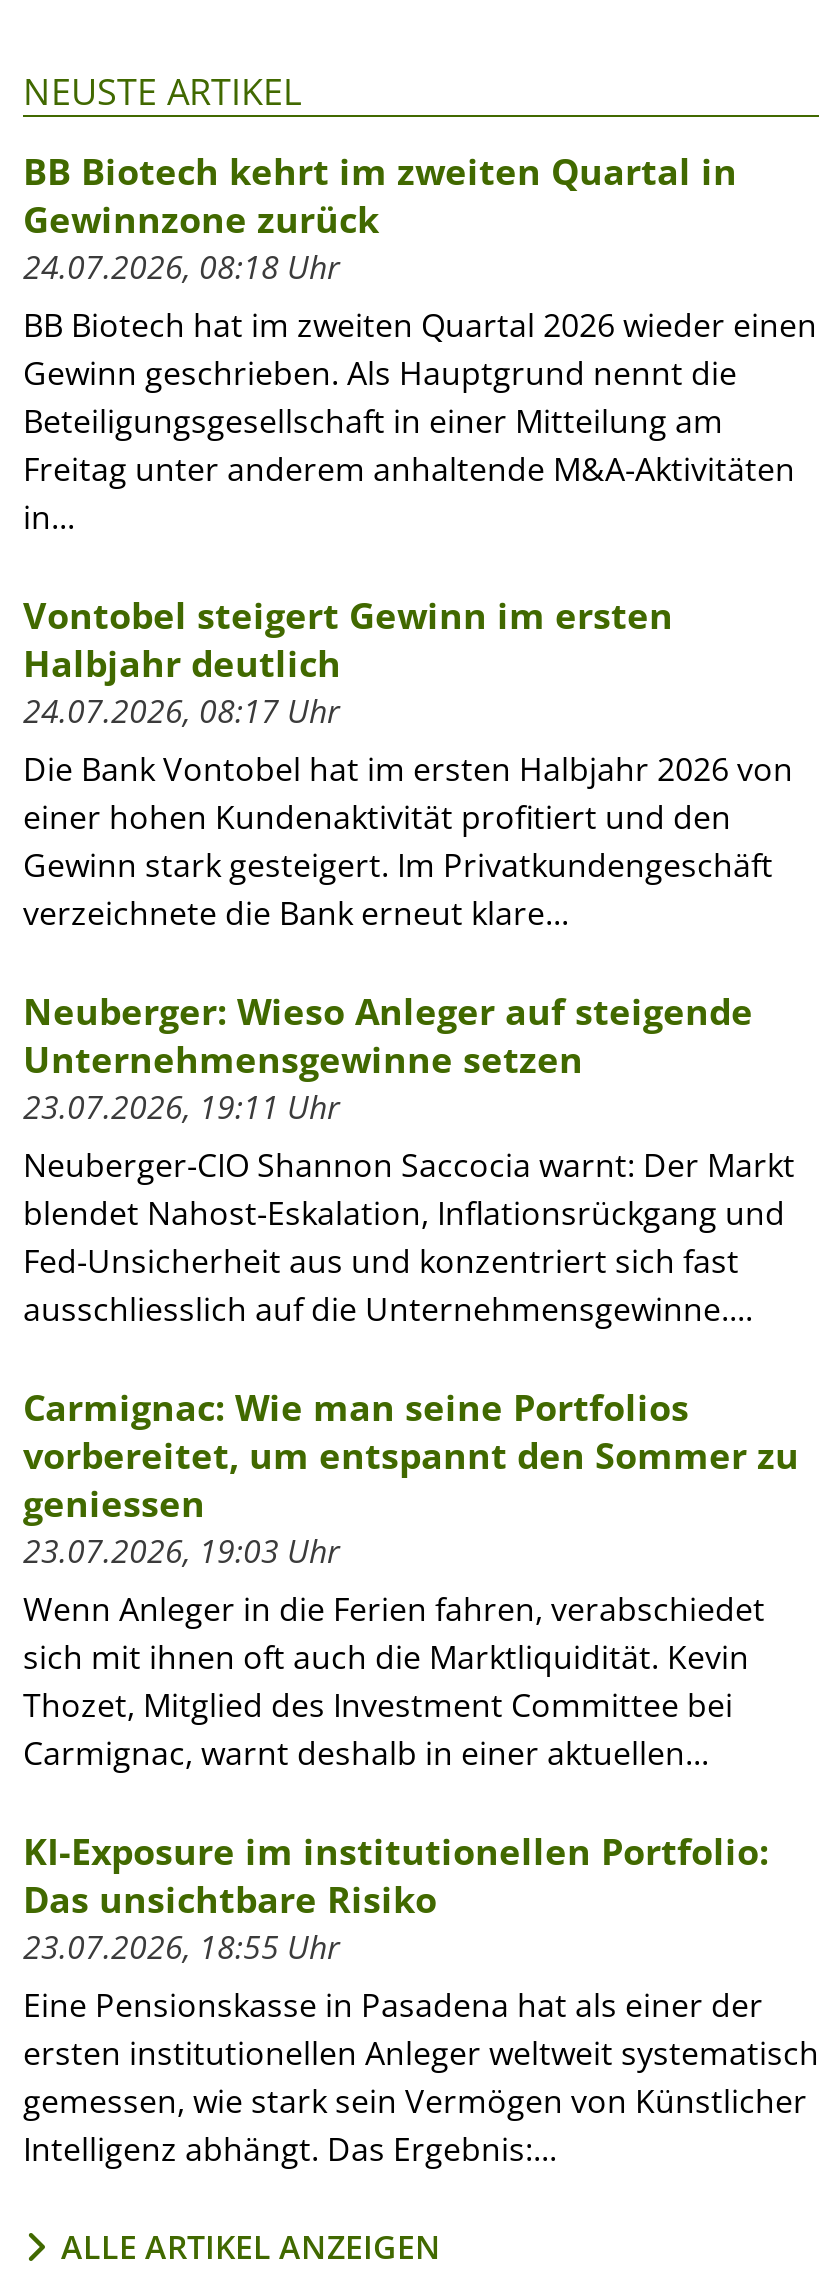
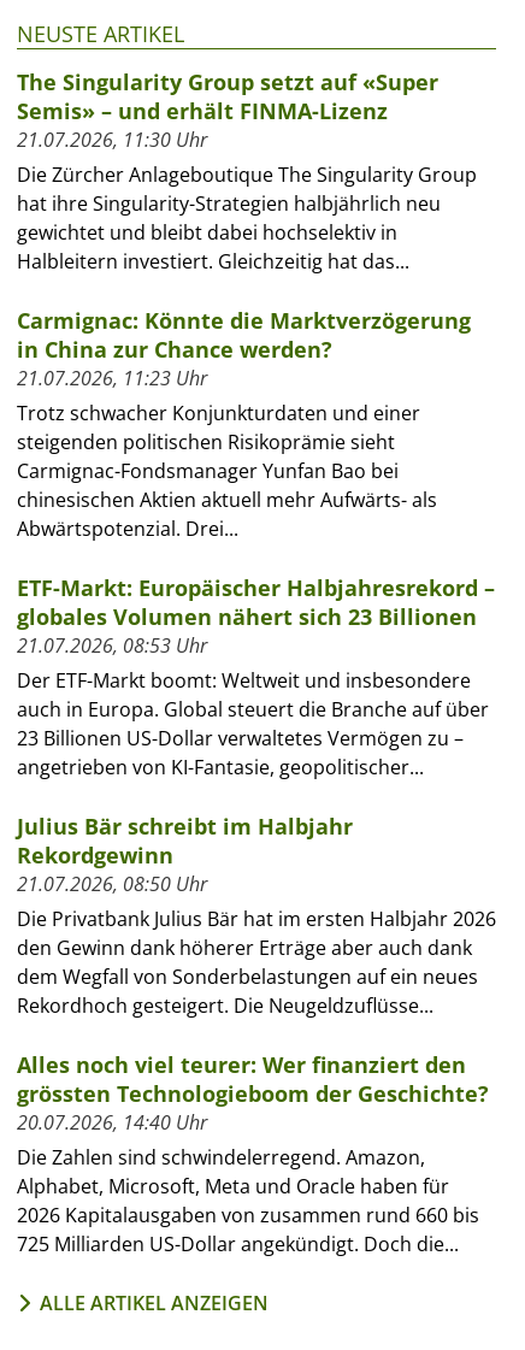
- BB Biotech kehrt im zweiten Quartal in
- Gewinnzone zurück
- 24.07.2026, 08:18 Uhr
- BB Biotech hat im zweiten Quartal 2026 wieder einen
- Gewinn geschrieben. Als Hauptgrund nennt die
- Beteiligungsgesellschaft in einer Mitteilung am
- Freitag unter anderem anhaltende M&A-Aktivitäten
- in...
+ The Singularity Group setzt auf «Super
+ Semis» – und erhält FINMA-Lizenz
+ 21.07.2026, 11:30 Uhr
+ Die Zürcher Anlageboutique The Singularity Group
+ hat ihre Singularity-Strategien halbjährlich neu
+ gewichtet und bleibt dabei hochselektiv in
+ Halbleitern investiert. Gleichzeitig hat das...

- Vontobel steigert Gewinn im ersten
- Halbjahr deutlich
- 24.07.2026, 08:17 Uhr
- Die Bank Vontobel hat im ersten Halbjahr 2026 von
- einer hohen Kundenaktivität profitiert und den
- Gewinn stark gesteigert. Im Privatkundengeschäft
- verzeichnete die Bank erneut klare...
+ Carmignac: Könnte die Marktverzögerung
+ in China zur Chance werden?
+ 21.07.2026, 11:23 Uhr
+ Trotz schwacher Konjunkturdaten und einer
+ steigenden politischen Risikoprämie sieht
+ Carmignac-Fondsmanager Yunfan Bao bei
+ chinesischen Aktien aktuell mehr Aufwärts- als
+ Abwärtspotenzial. Drei...

- Neuberger: Wieso Anleger auf steigende
- Unternehmensgewinne setzen
- 23.07.2026, 19:11 Uhr
- Neuberger-CIO Shannon Saccocia warnt: Der Markt
- blendet Nahost-Eskalation, Inflationsrückgang und
- Fed-Unsicherheit aus und konzentriert sich fast
- ausschliesslich auf die Unternehmensgewinne....
+ ETF-Markt: Europäischer Halbjahresrekord –
+ globales Volumen nähert sich 23 Billionen
+ 21.07.2026, 08:53 Uhr
+ Der ETF-Markt boomt: Weltweit und insbesondere
+ auch in Europa. Global steuert die Branche auf über
+ 23 Billionen US-Dollar verwaltetes Vermögen zu –
+ angetrieben von KI-Fantasie, geopolitischer...

- Carmignac: Wie man seine Portfolios
- vorbereitet, um entspannt den Sommer zu
- geniessen
- 23.07.2026, 19:03 Uhr
- Wenn Anleger in die Ferien fahren, verabschiedet
- sich mit ihnen oft auch die Marktliquidität. Kevin
- Thozet, Mitglied des Investment Committee bei
- Carmignac, warnt deshalb in einer aktuellen...
+ Julius Bär schreibt im Halbjahr
+ Rekordgewinn
+ 21.07.2026, 08:50 Uhr
+ Die Privatbank Julius Bär hat im ersten Halbjahr 2026
+ den Gewinn dank höherer Erträge aber auch dank
+ dem Wegfall von Sonderbelastungen auf ein neues
+ Rekordhoch gesteigert. Die Neugeldzuflüsse...

- KI-Exposure im institutionellen Portfolio:
- Das unsichtbare Risiko
- 23.07.2026, 18:55 Uhr
- Eine Pensionskasse in Pasadena hat als einer der
- ersten institutionellen Anleger weltweit systematisch
- gemessen, wie stark sein Vermögen von Künstlicher
- Intelligenz abhängt. Das Ergebnis:...
+ Alles noch viel teurer: Wer finanziert den
+ grössten Technologieboom der Geschichte?
+ 20.07.2026, 14:40 Uhr
+ Die Zahlen sind schwindelerregend. Amazon,
+ Alphabet, Microsoft, Meta und Oracle haben für
+ 2026 Kapitalausgaben von zusammen rund 660 bis
+ 725 Milliarden US-Dollar angekündigt. Doch die...
